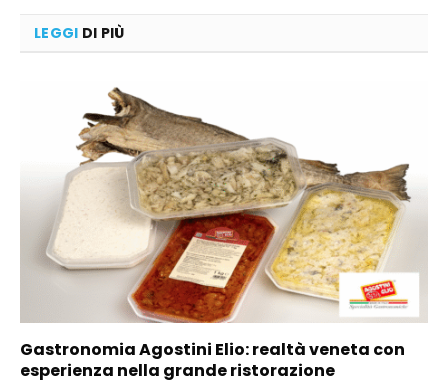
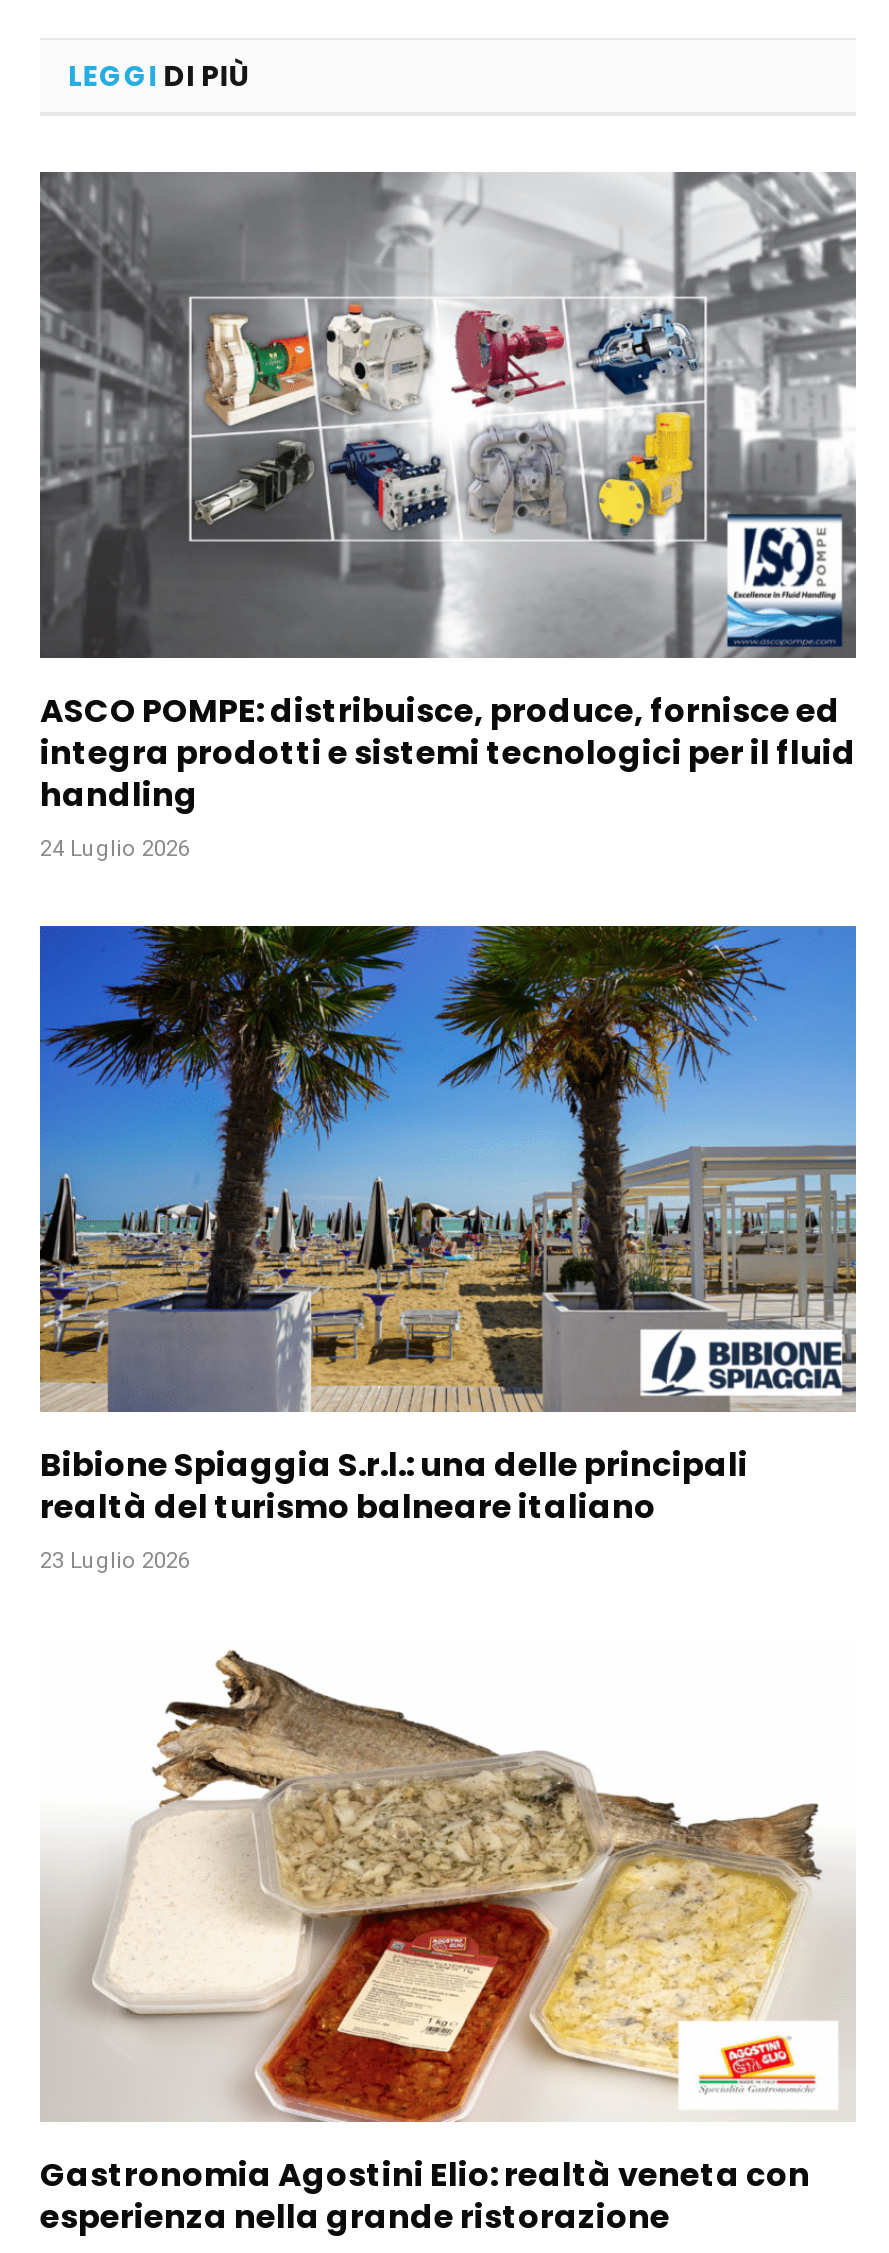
+ [image]
+ ASCO POMPE: distribuisce, produce, fornisce ed
+ integra prodotti e sistemi tecnologici per il fluid
+ handling
+ 24 Luglio 2026

+ [image]
+ Bibione Spiaggia S.r.l.: una delle principali
+ realtà del turismo balneare italiano
+ 23 Luglio 2026
